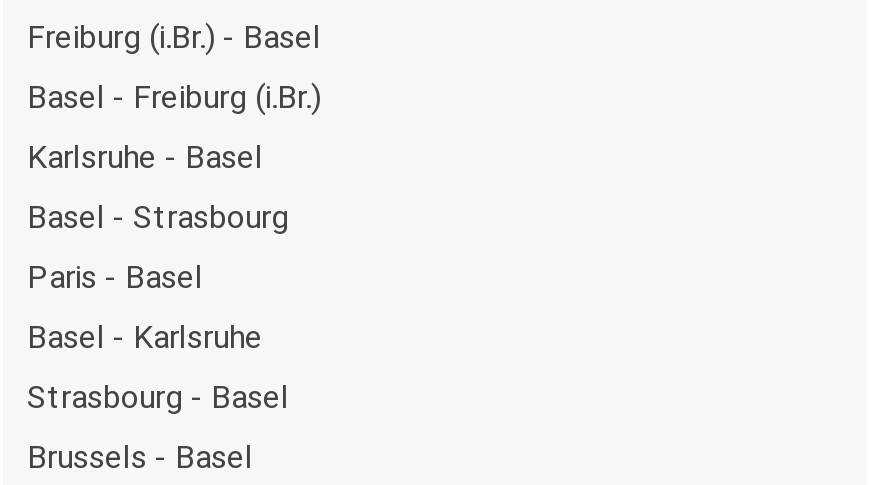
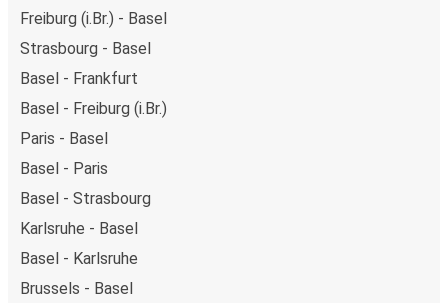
moved down: Basel - Freiburg (i.Br.) | Paris - Basel

moved down: Basel - Strasbourg | Karlsruhe - Basel | Basel - Karlsruhe

moved up: Strasbourg - Basel

+ Basel - Frankfurt
+ Basel - Paris
